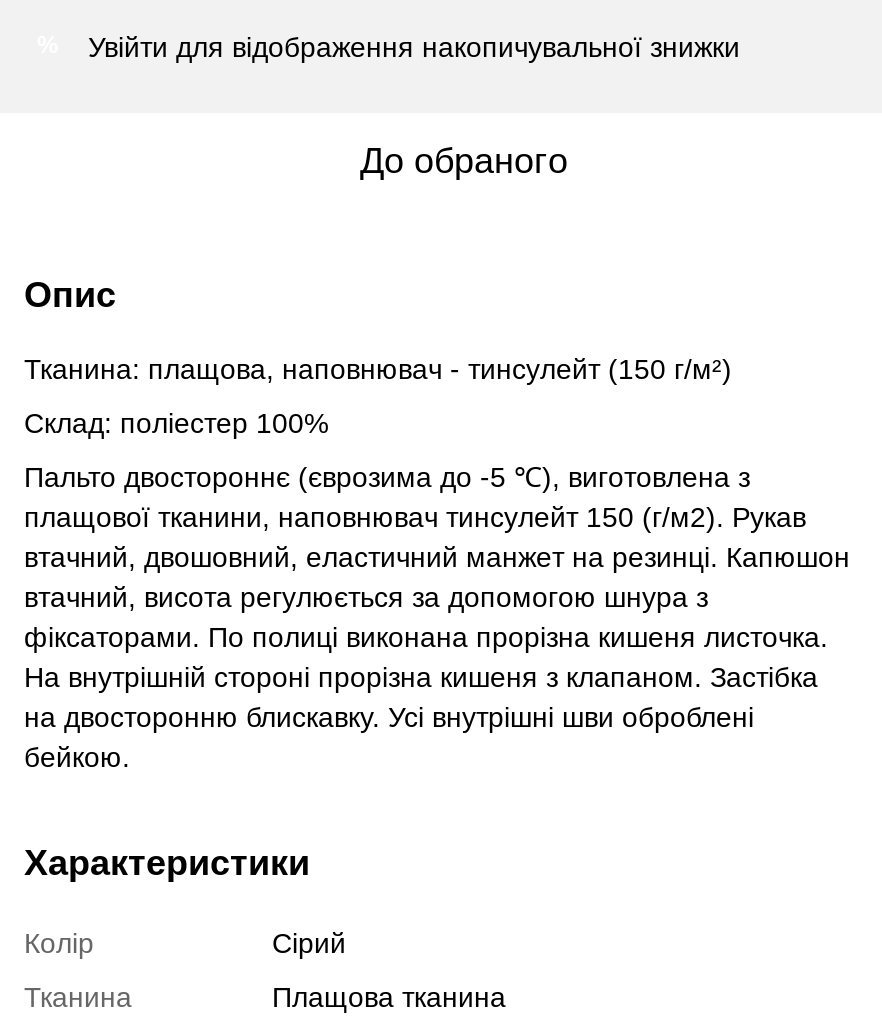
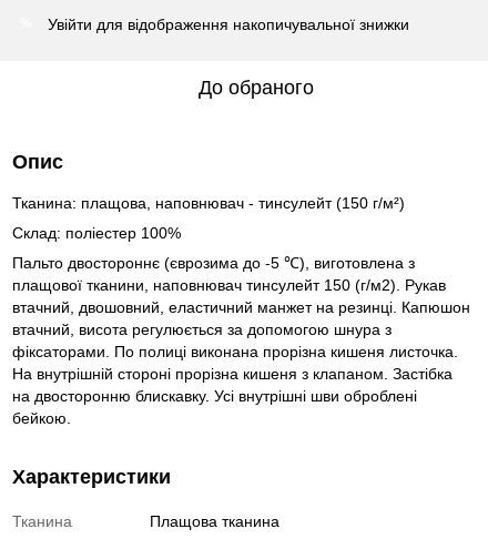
- Колір
- Сірий
